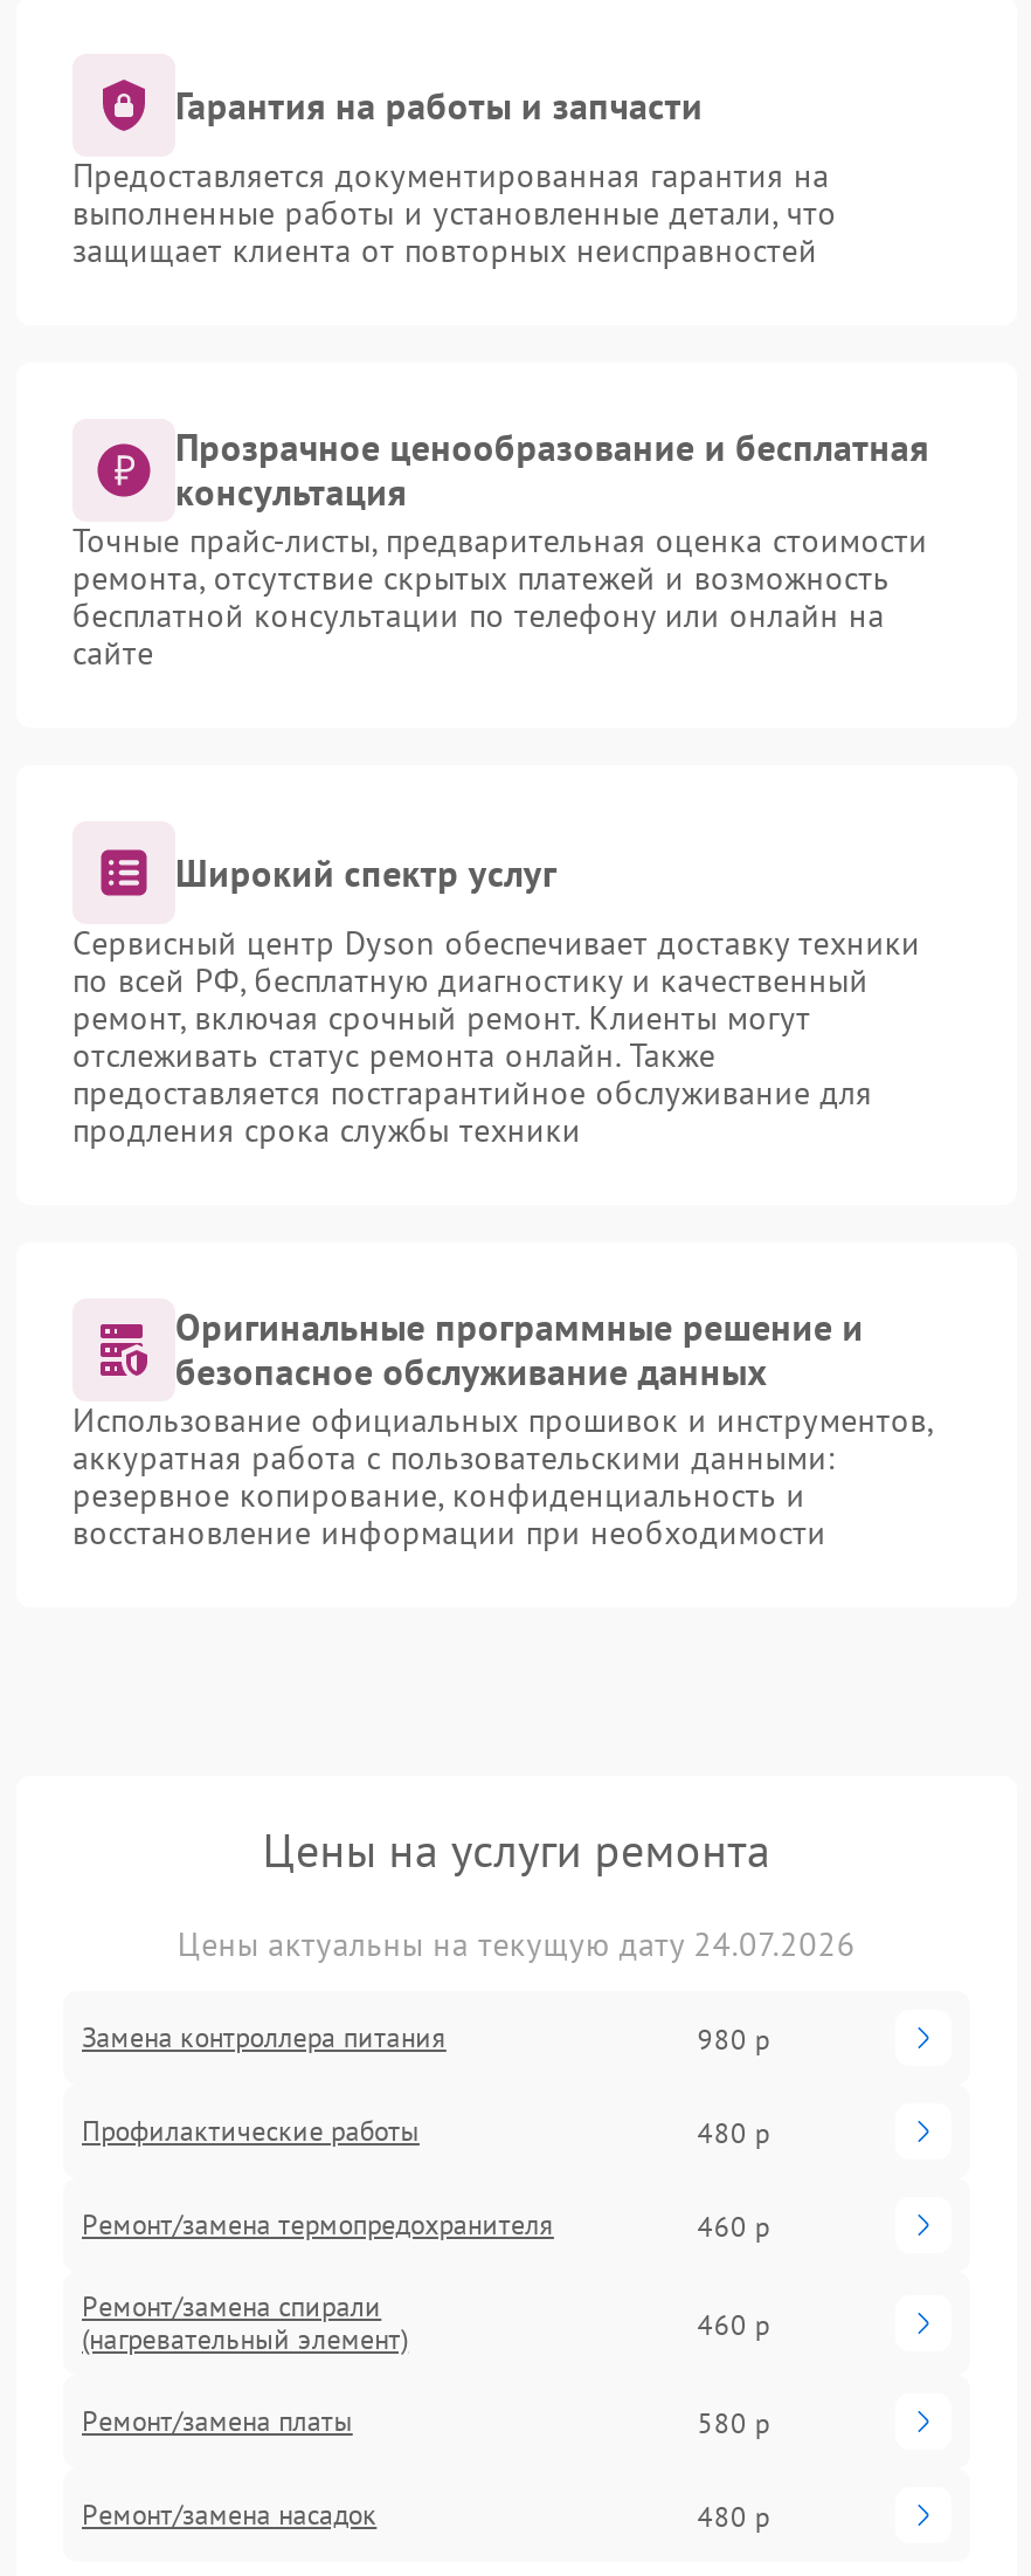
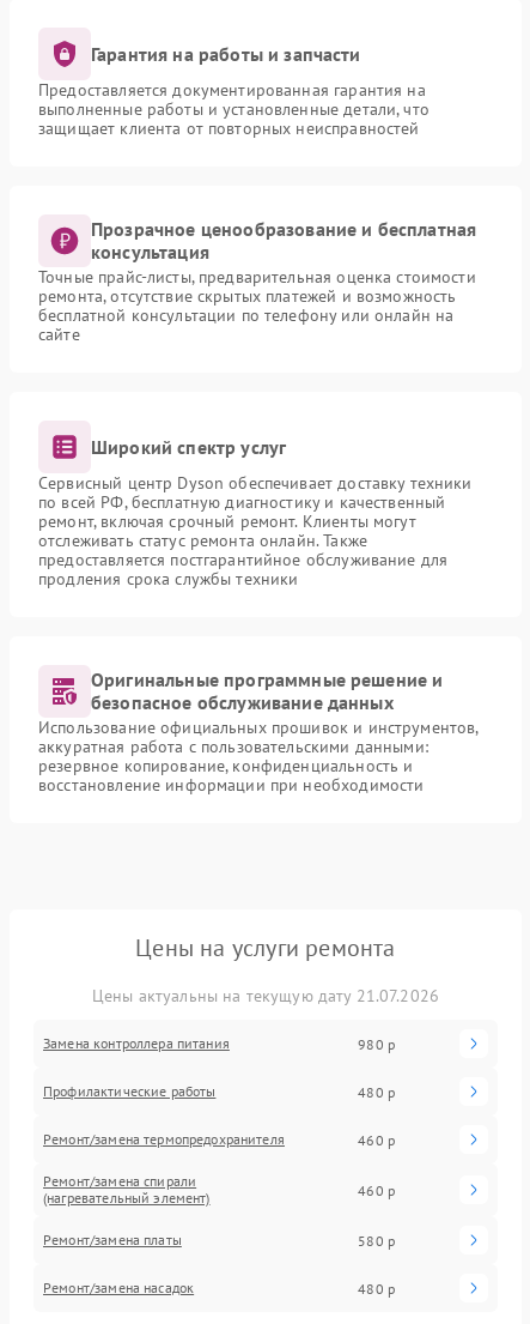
- Цены актуальны на текущую дату 24.07.2026
+ Цены актуальны на текущую дату 21.07.2026
